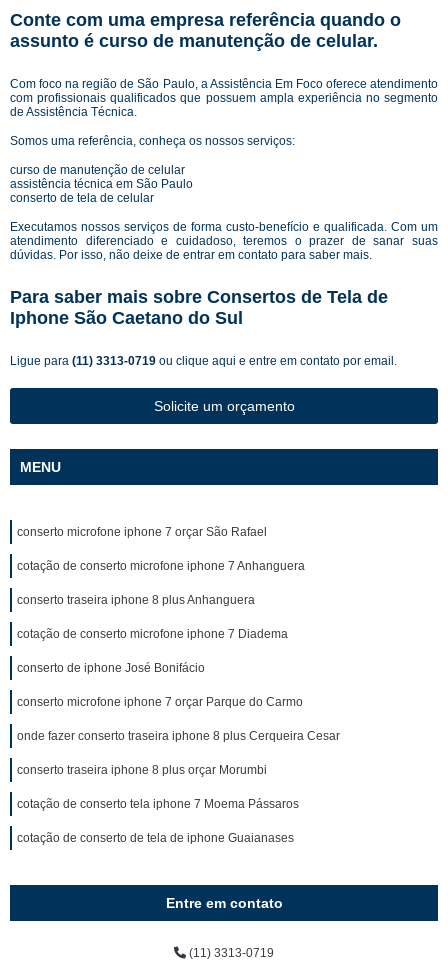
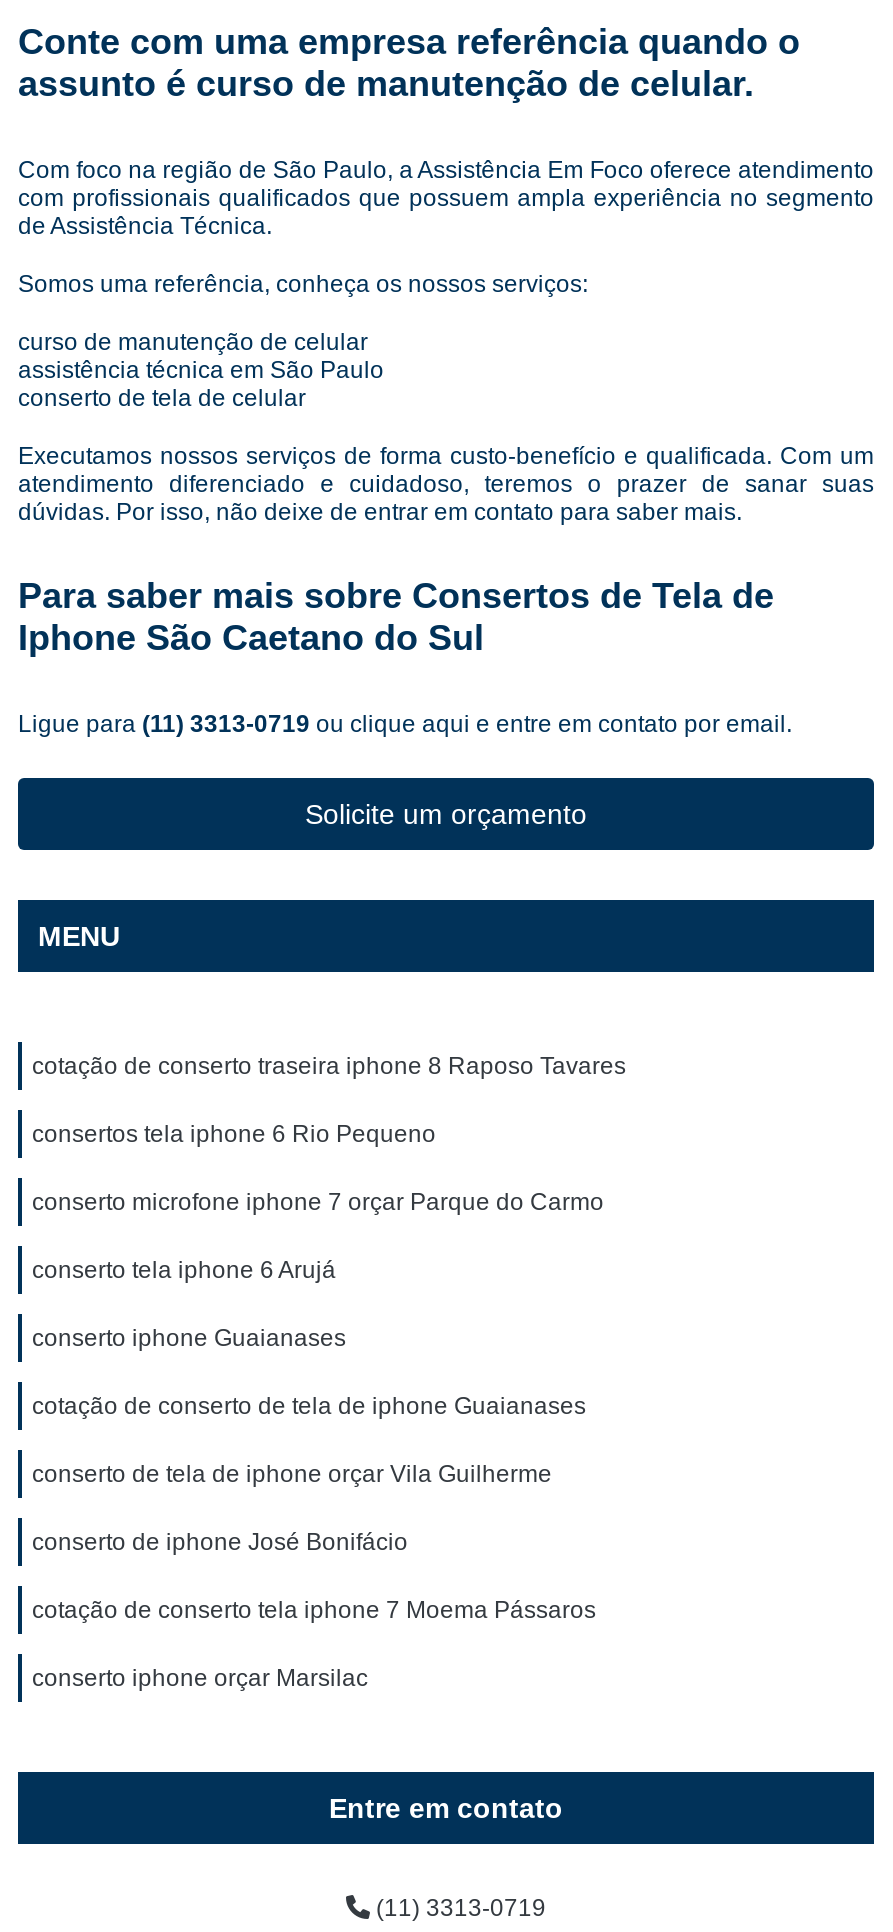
- conserto microfone iphone 7 orçar São Rafael
- cotação de conserto microfone iphone 7 Anhanguera
- conserto traseira iphone 8 plus Anhanguera
- cotação de conserto microfone iphone 7 Diadema
+ cotação de conserto traseira iphone 8 Raposo Tavares
+ consertos tela iphone 6 Rio Pequeno
+ conserto tela iphone 6 Arujá
+ conserto iphone Guaianases
+ conserto de tela de iphone orçar Vila Guilherme

moved down: conserto de iphone José Bonifácio

moved up: conserto microfone iphone 7 orçar Parque do Carmo

- onde fazer conserto traseira iphone 8 plus Cerqueira Cesar
- conserto traseira iphone 8 plus orçar Morumbi

+ conserto iphone orçar Marsilac

moved up: cotação de conserto de tela de iphone Guaianases
